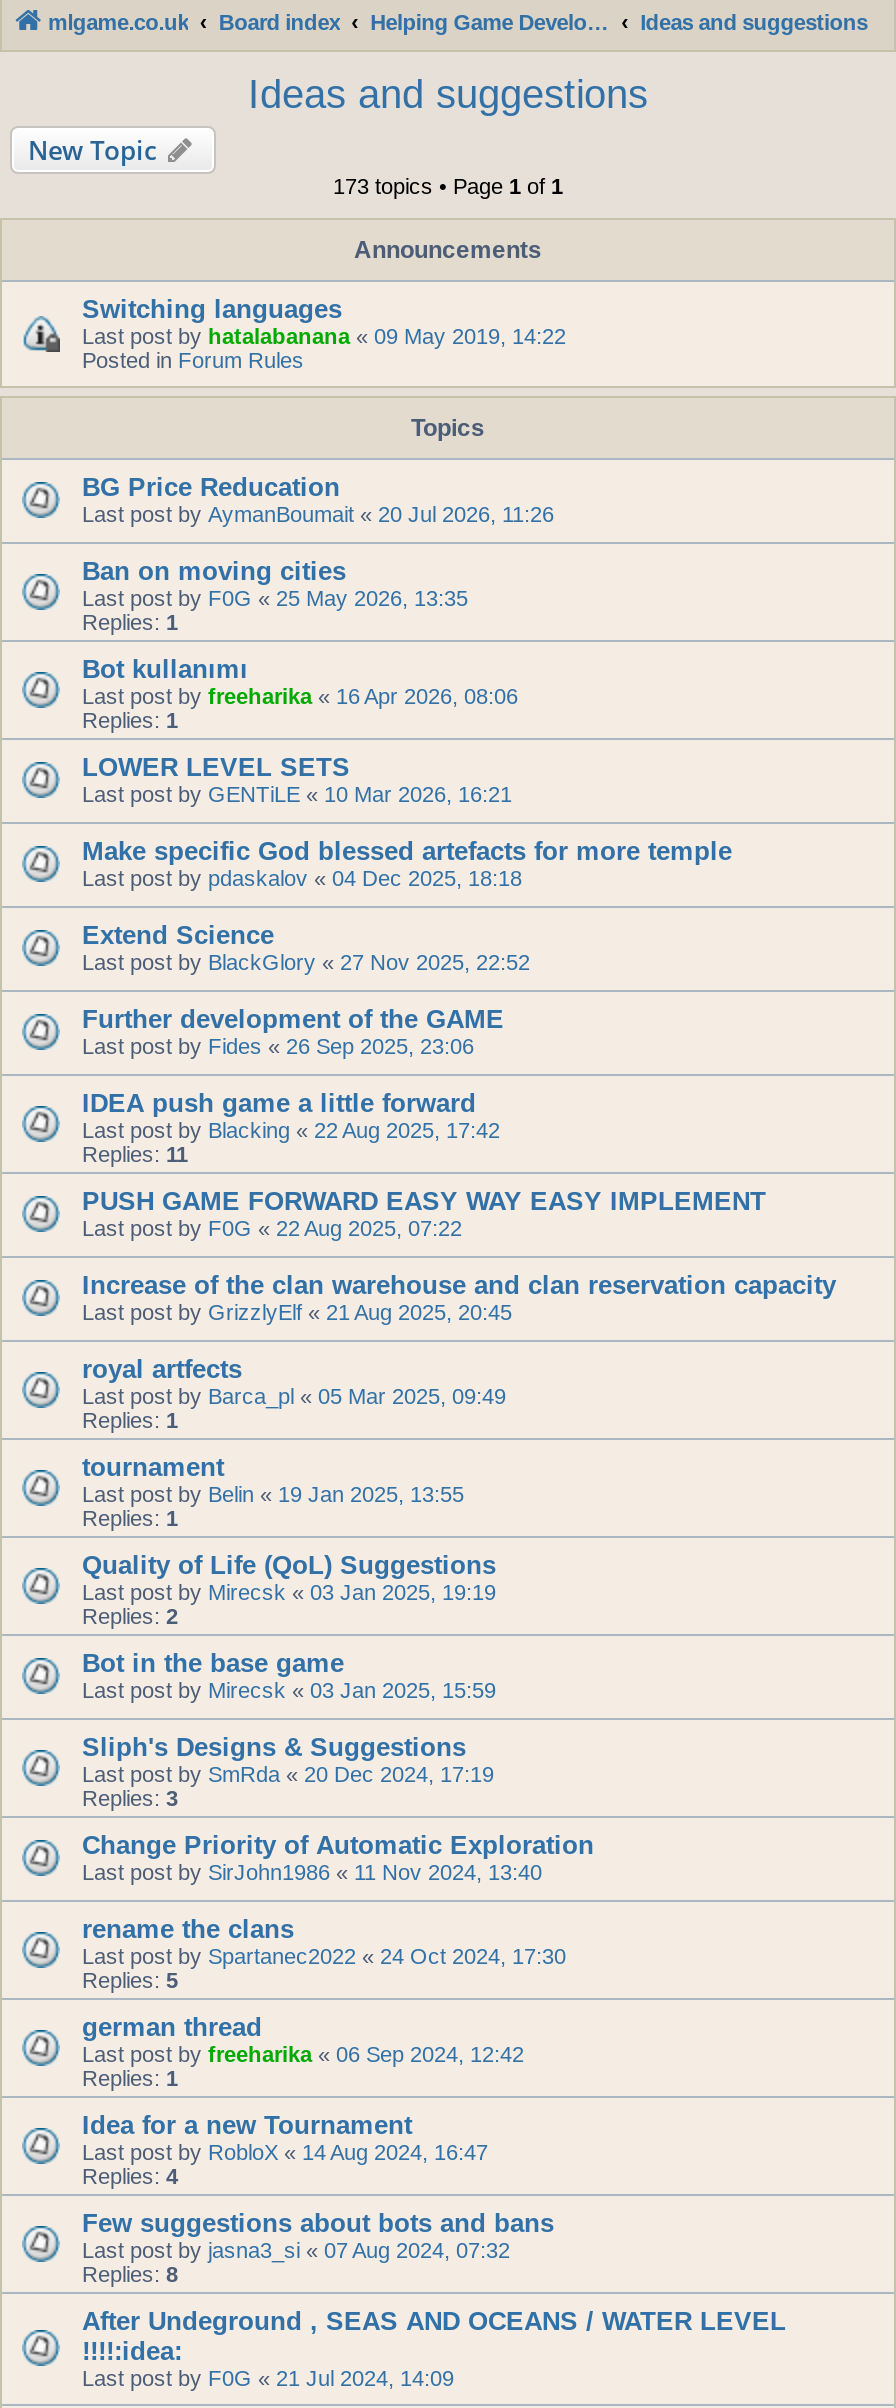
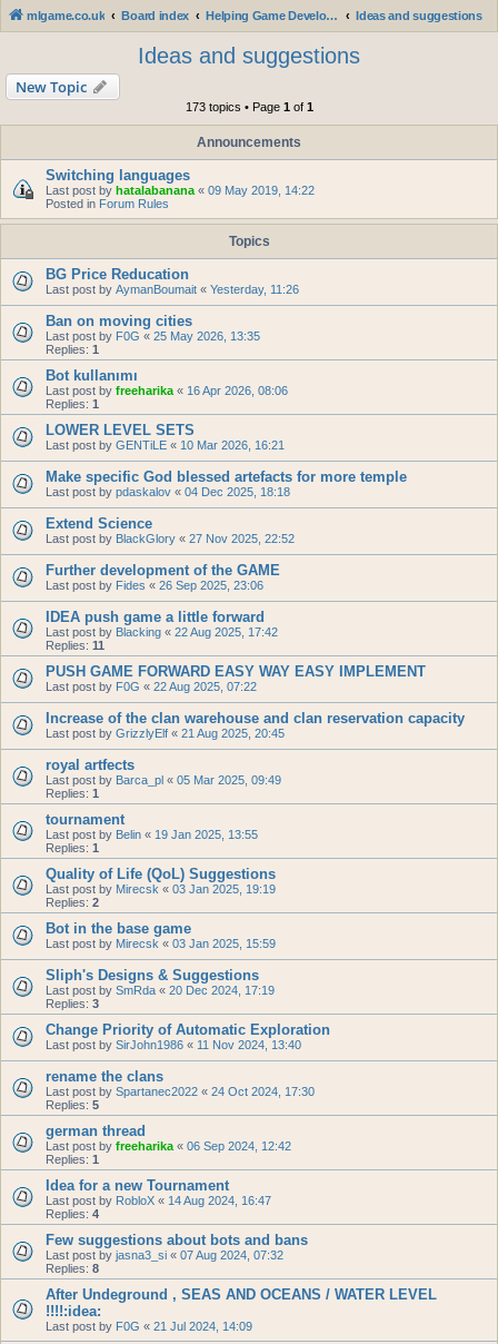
- Last post by AymanBoumait «20 Jul 2026, 11:26
+ Last post by AymanBoumait «Yesterday, 11:26
